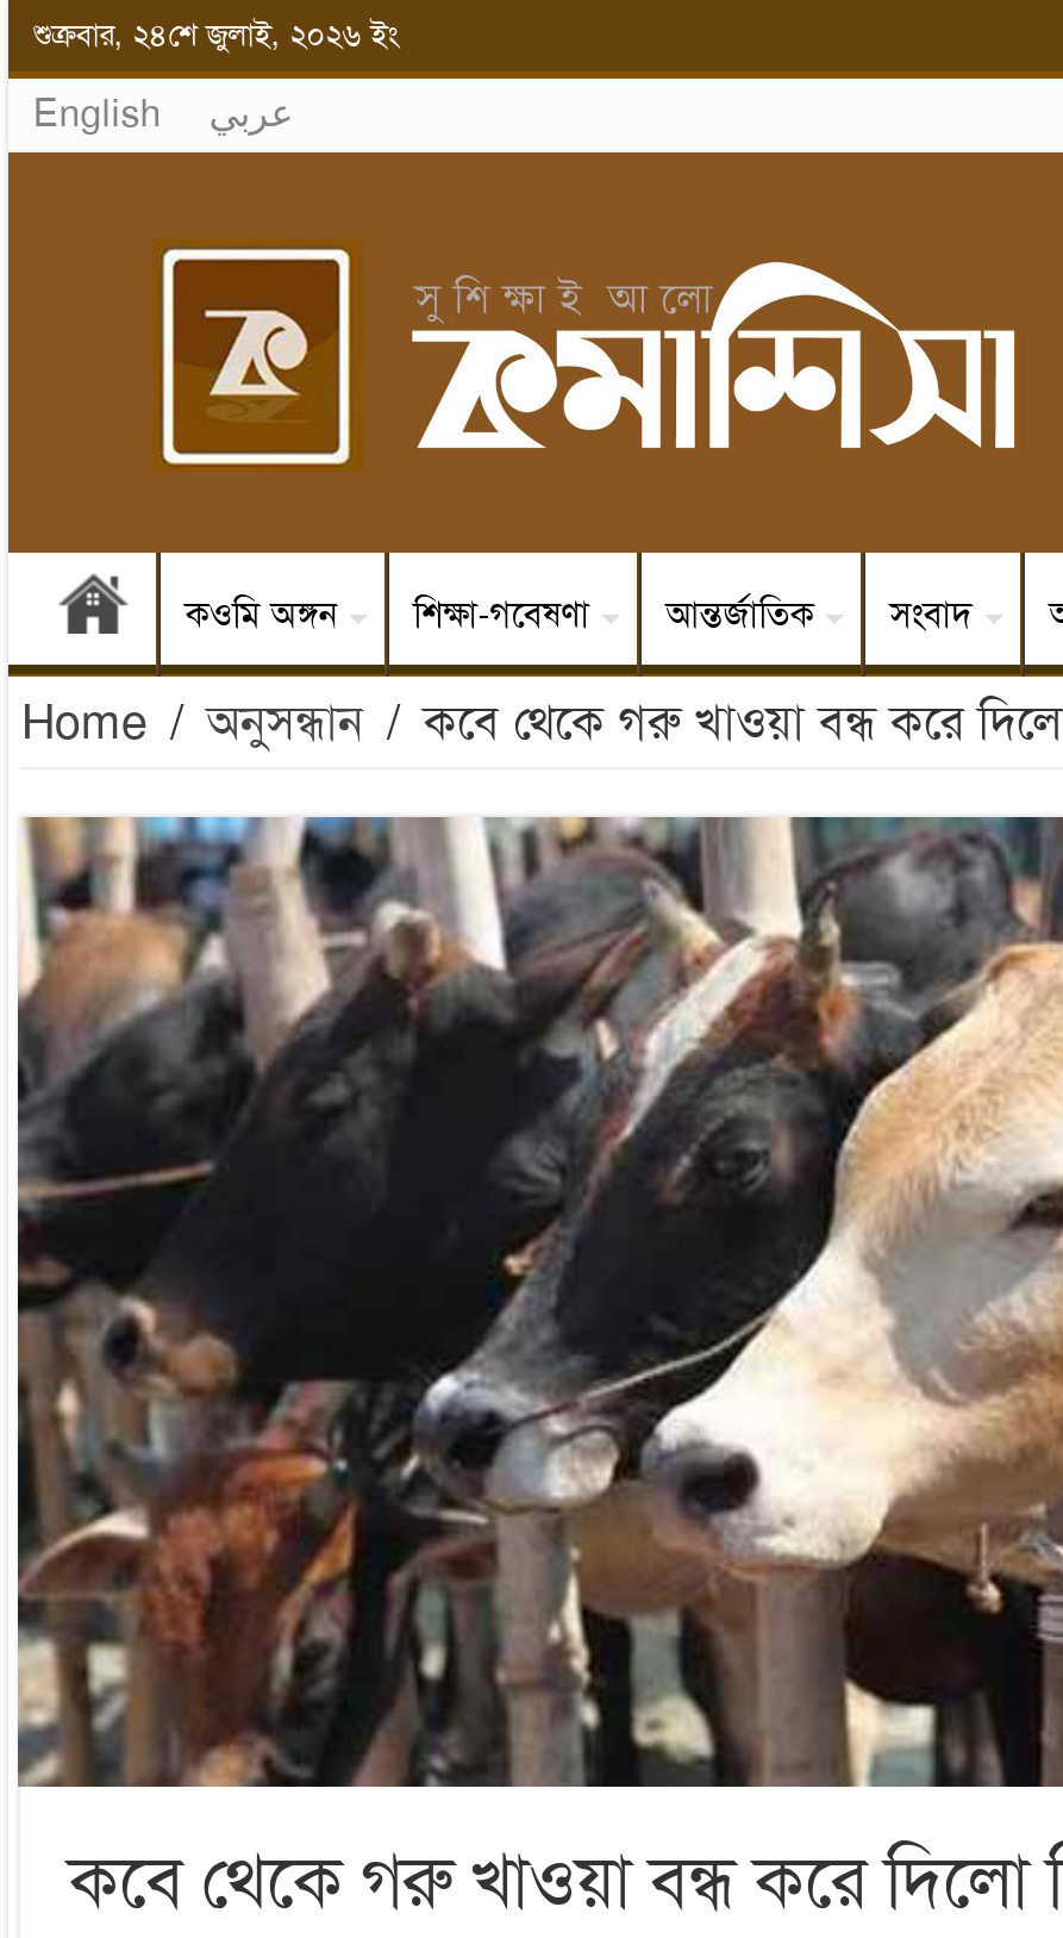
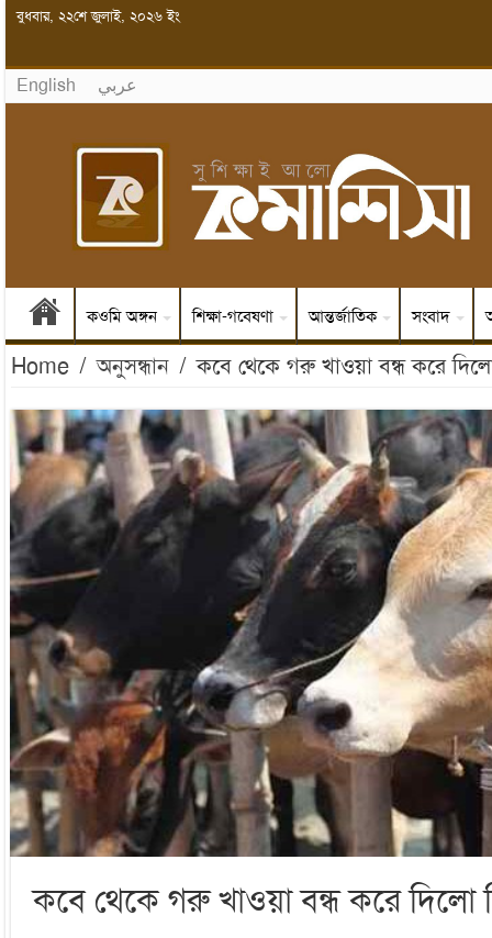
- শুক্রবার, ২৪শে জুলাই, ২০২৬ ইং
+ বুধবার, ২২শে জুলাই, ২০২৬ ইং
